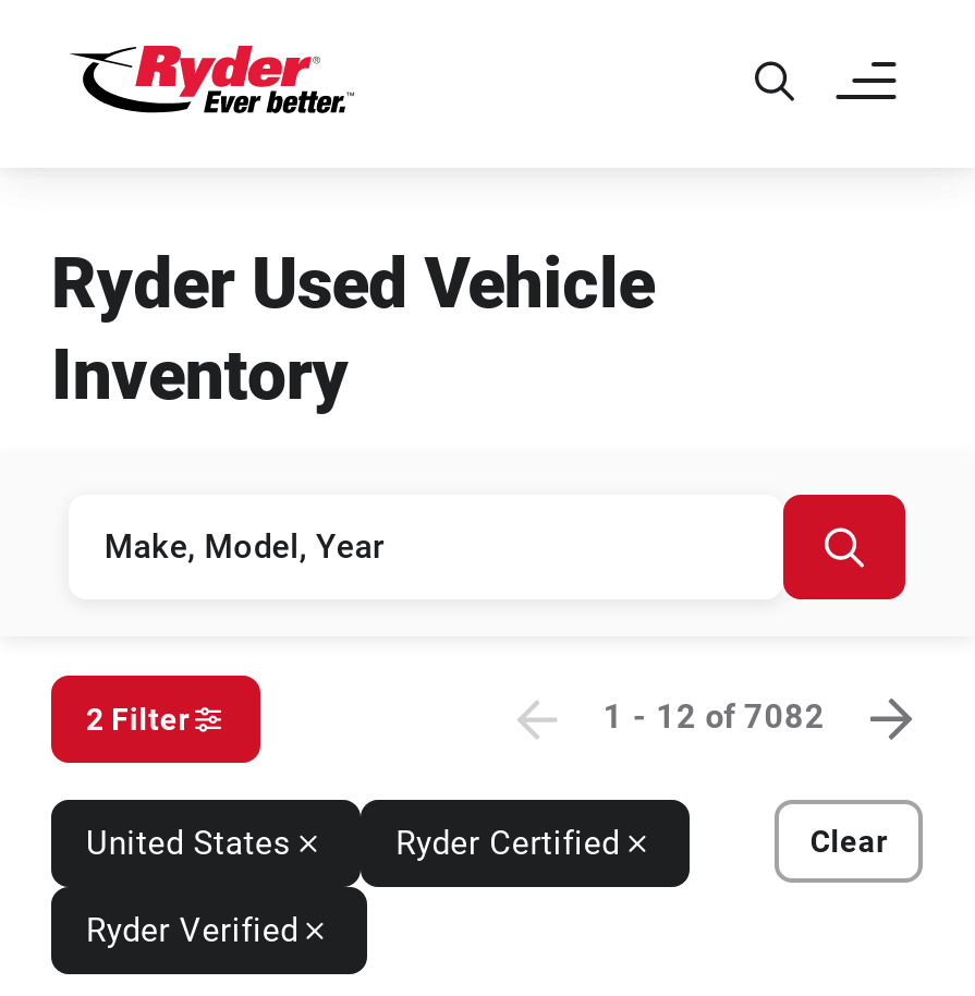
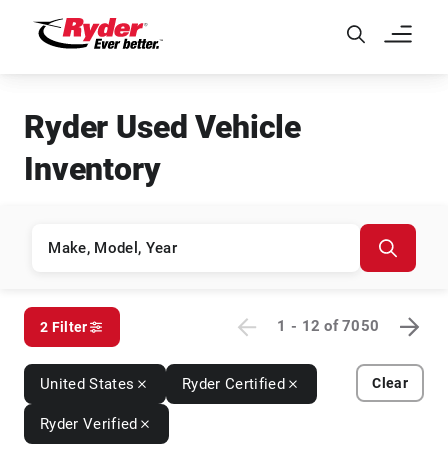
- 1 - 12 of 7082
+ 1 - 12 of 7050
